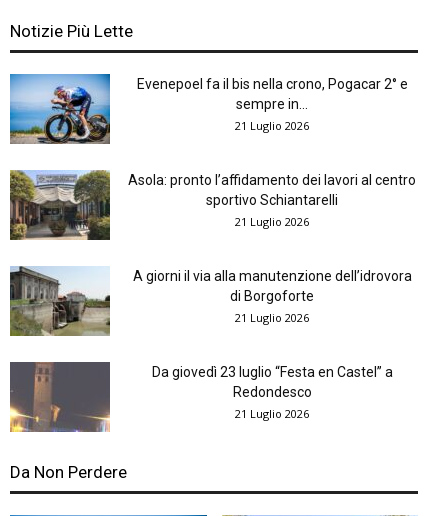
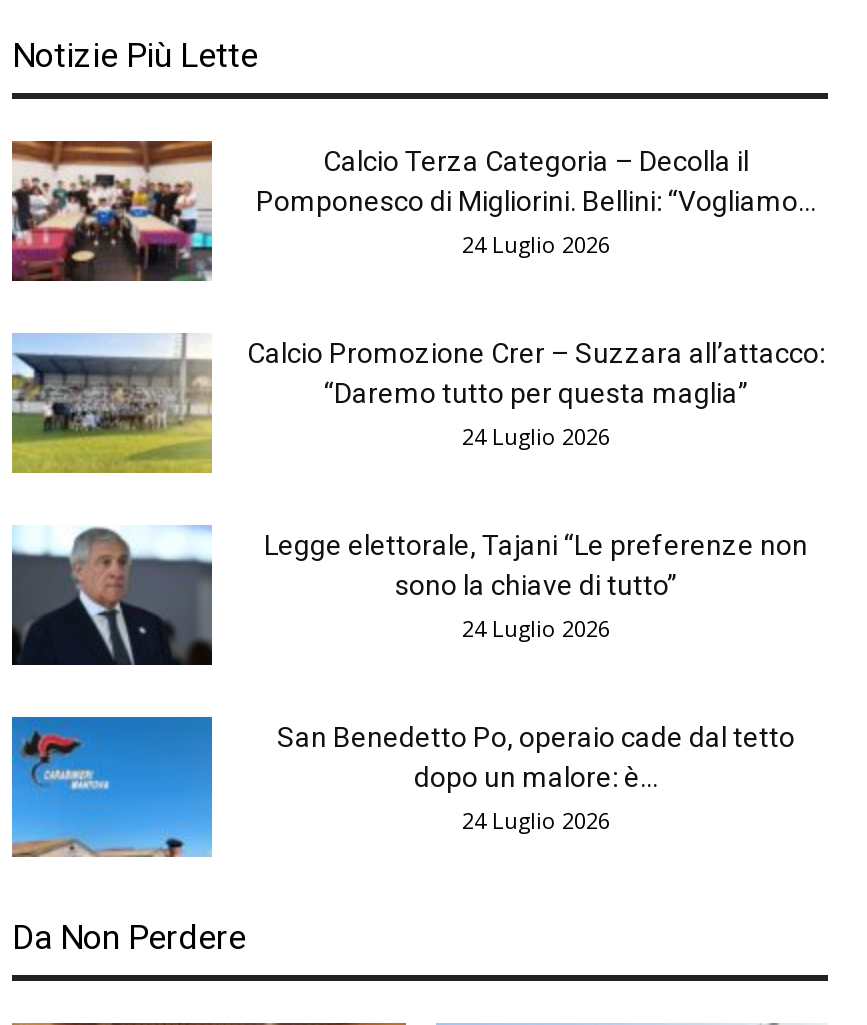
- [image]
- Evenepoel fa il bis nella crono, Pogacar 2° e
- sempre in...
- 21 Luglio 2026
+ [image]
+ Calcio Terza Categoria – Decolla il
+ Pomponesco di Migliorini. Bellini: “Vogliamo...
+ 24 Luglio 2026

- [image]
- Asola: pronto l’affidamento dei lavori al centro
- sportivo Schiantarelli
- 21 Luglio 2026
+ [image]
+ Calcio Promozione Crer – Suzzara all’attacco:
+ “Daremo tutto per questa maglia”
+ 24 Luglio 2026

- [image]
- A giorni il via alla manutenzione dell’idrovora
- di Borgoforte
- 21 Luglio 2026
+ [image]
+ Legge elettorale, Tajani “Le preferenze non
+ sono la chiave di tutto”
+ 24 Luglio 2026

- [image]
+ [image]

- Da giovedì 23 luglio “Festa en Castel” a
- Redondesco
- 21 Luglio 2026
+ San Benedetto Po, operaio cade dal tetto
+ dopo un malore: è...
+ 24 Luglio 2026
